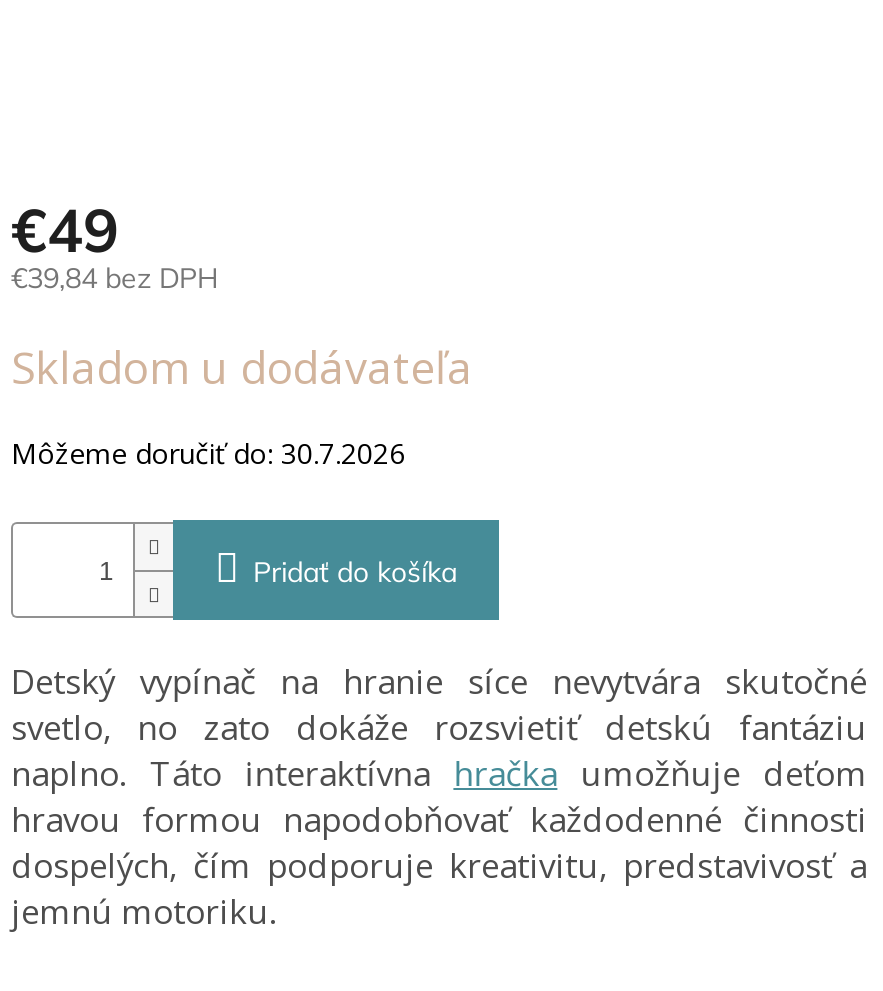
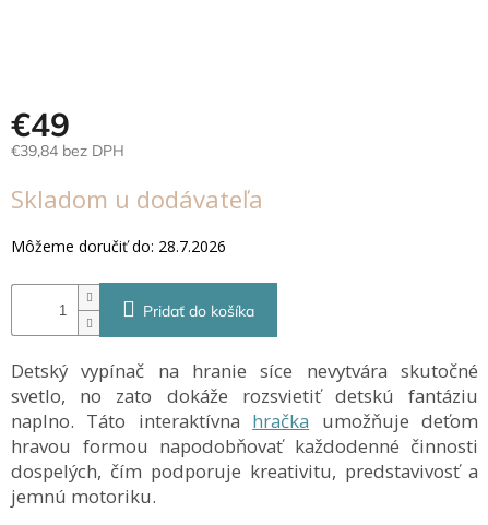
- Môžeme doručiť do: 30.7.2026
+ Môžeme doručiť do: 28.7.2026
